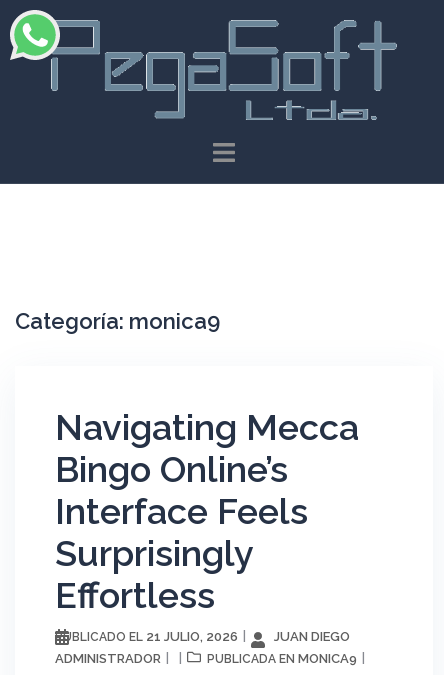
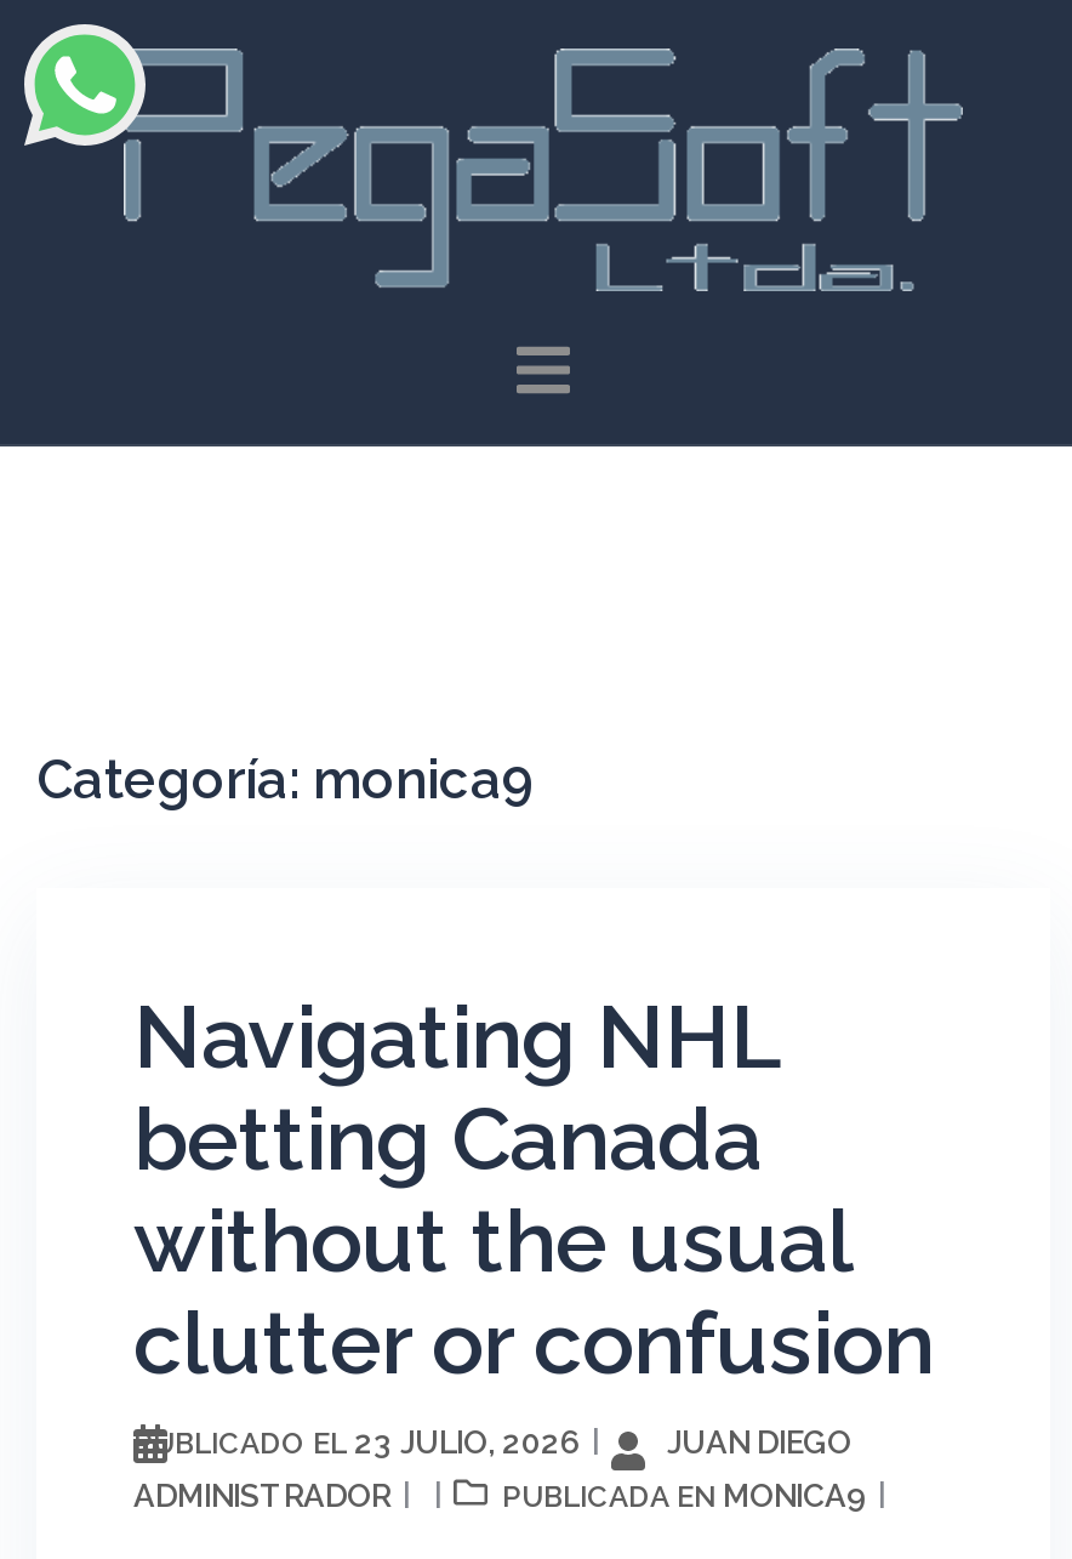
- Navigating Mecca
- Bingo Online’s
- Interface Feels
- Surprisingly
- Effortless
- PUBLICADO EL 21 JULIO, 2026
+ Navigating NHL
+ betting Canada
+ without the usual
+ clutter or confusion
+ PUBLICADO EL 23 JULIO, 2026
